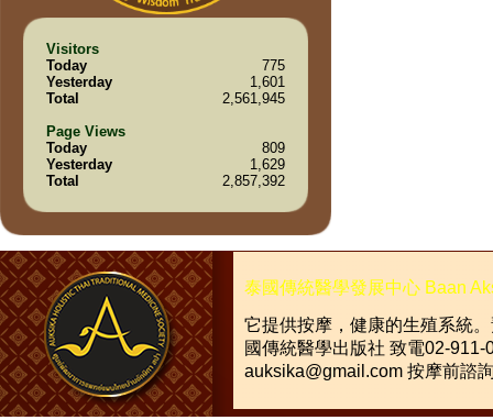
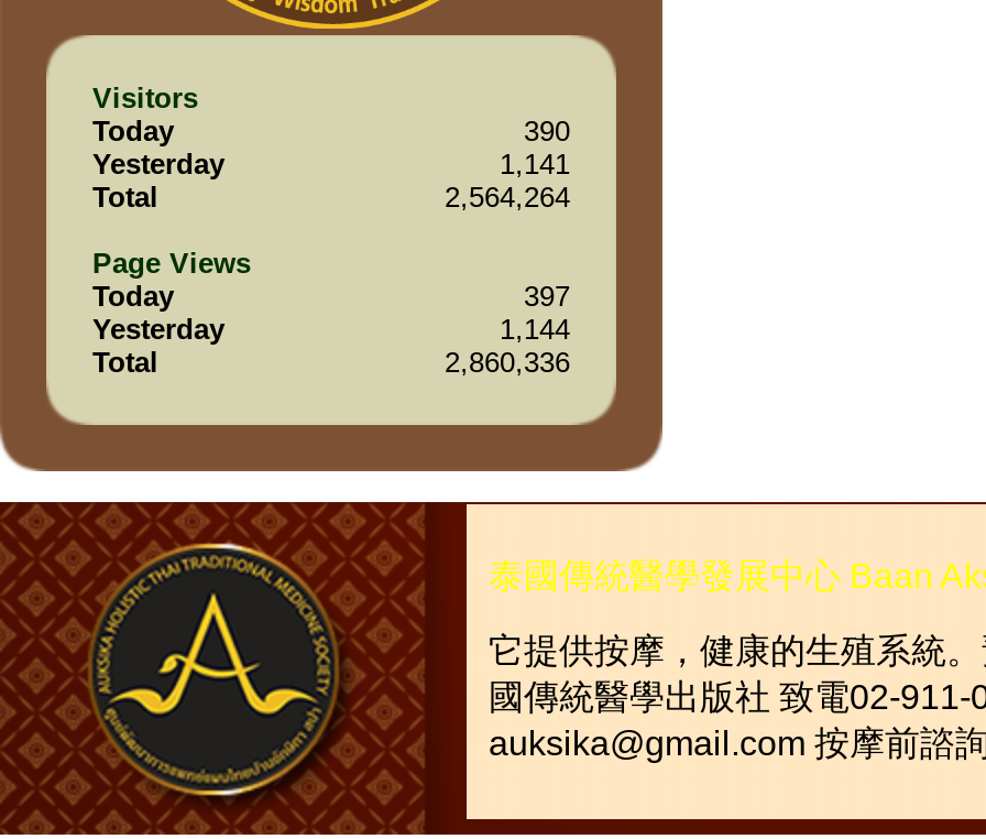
- 775
+ 390

- 1,601
+ 1,141

- 2,561,945
+ 2,564,264

- 809
+ 397

- 1,629
+ 1,144

- 2,857,392
+ 2,860,336
